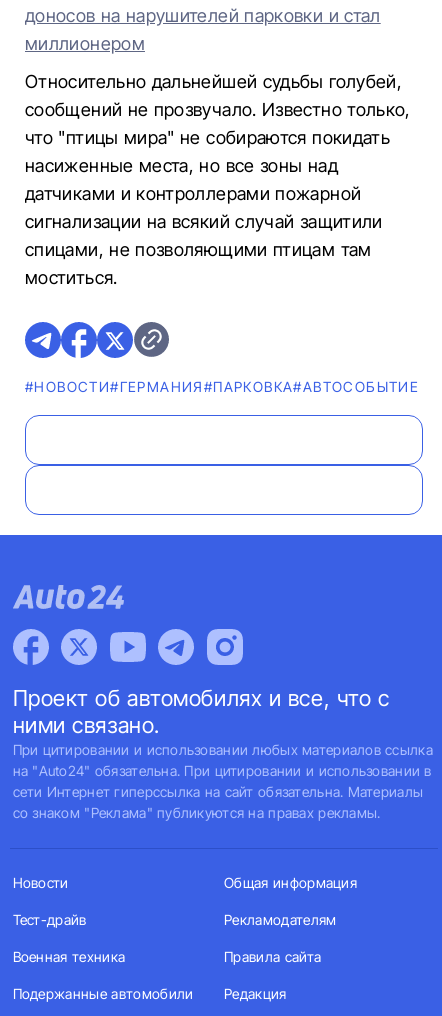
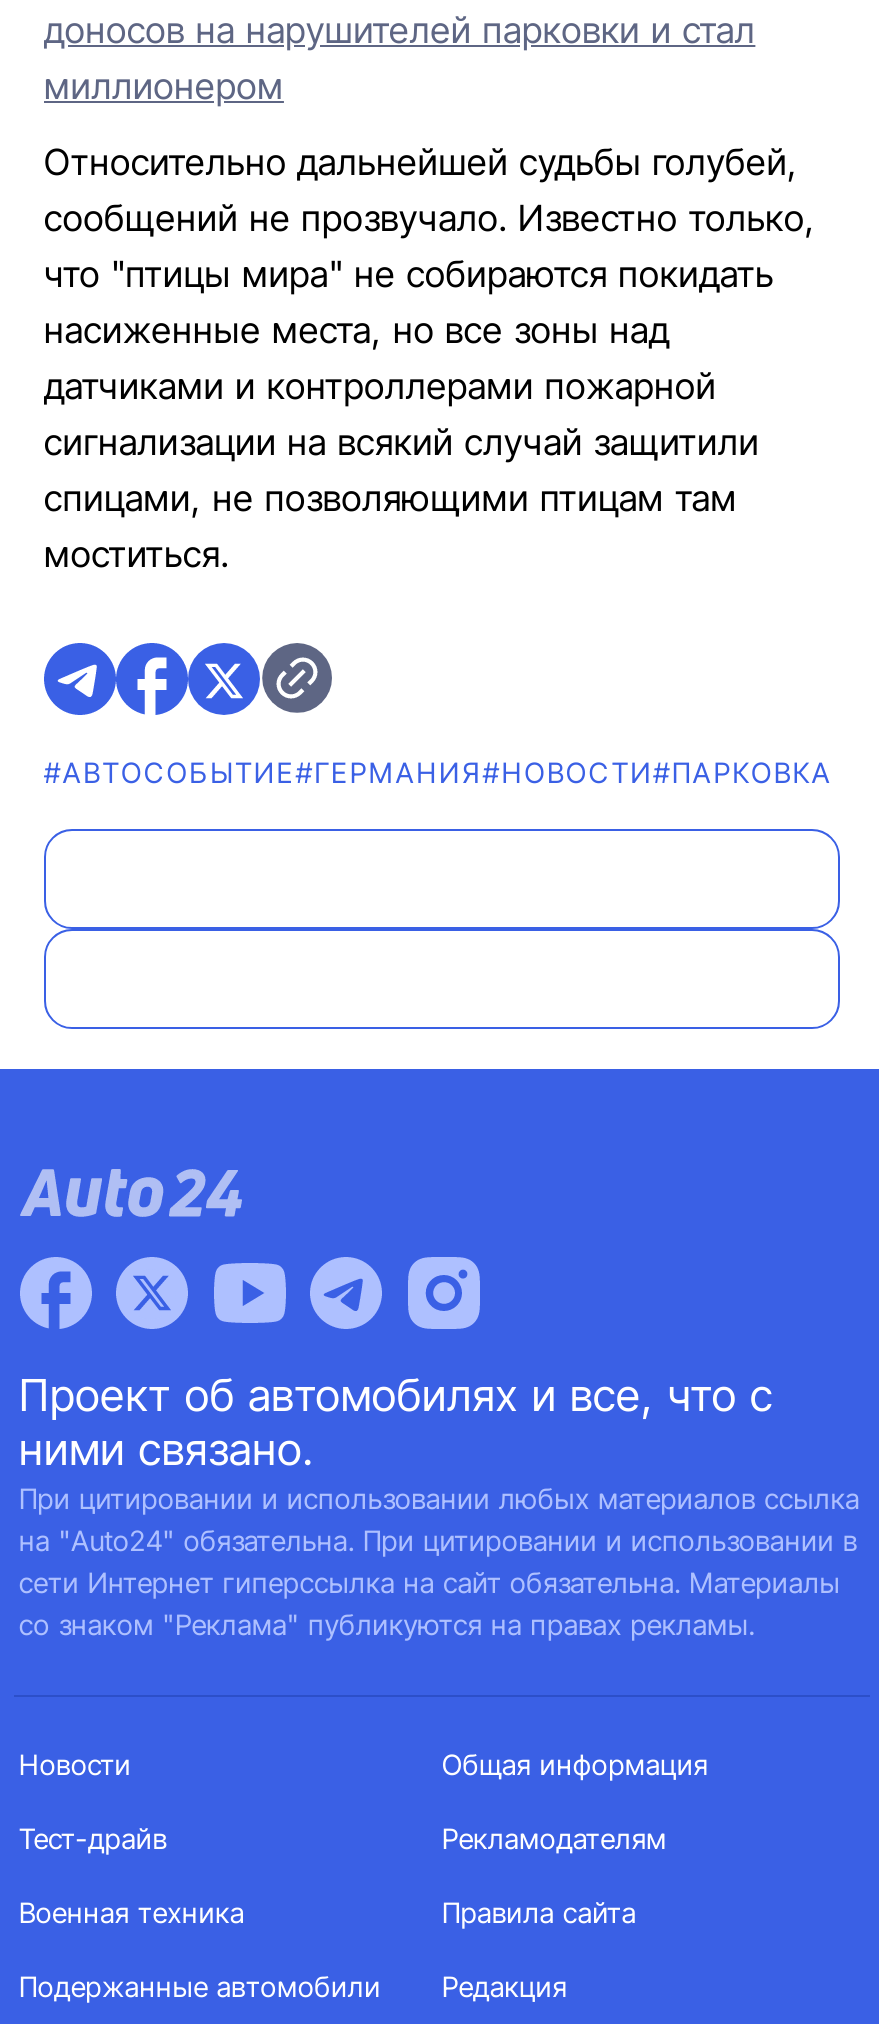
- #НОВОСТИ#ГЕРМАНИЯ#ПАРКОВКА#АВТОСОБЫТИЕ
+ #АВТОСОБЫТИЕ#ГЕРМАНИЯ#НОВОСТИ#ПАРКОВКА
